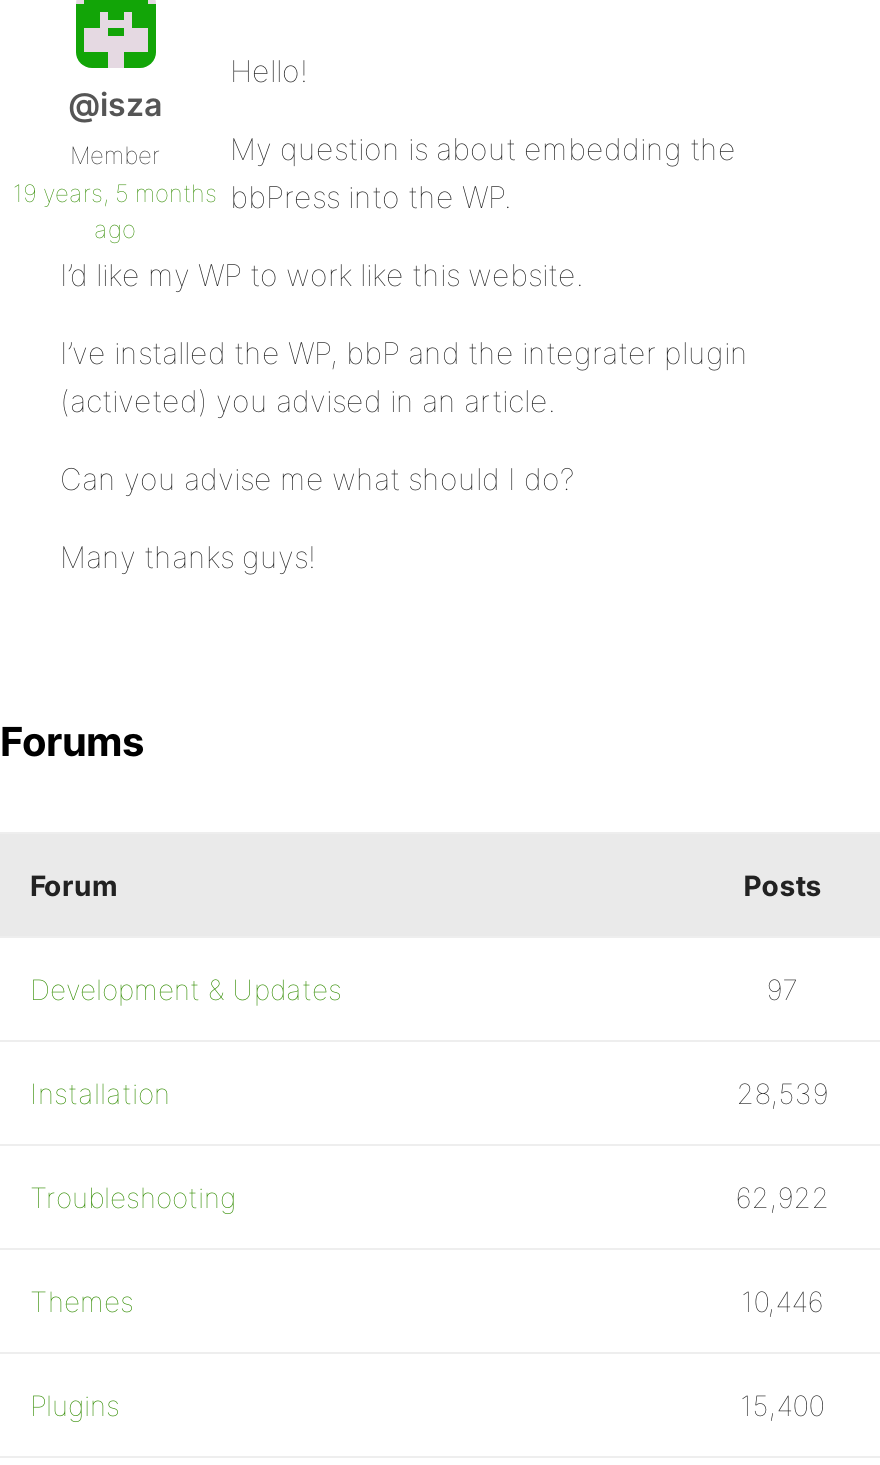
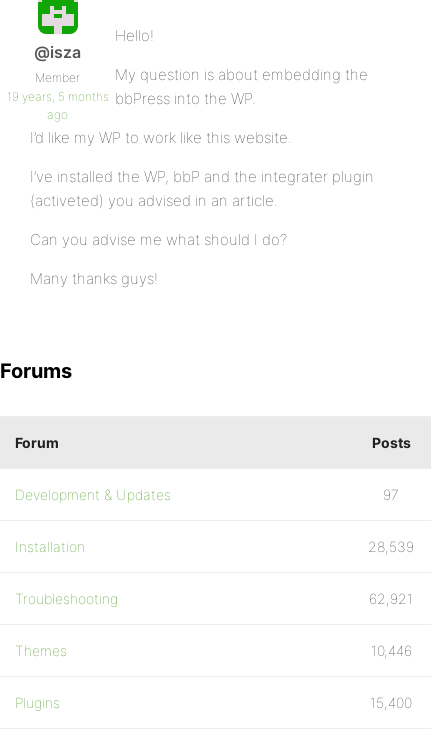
- 62,922
+ 62,921
